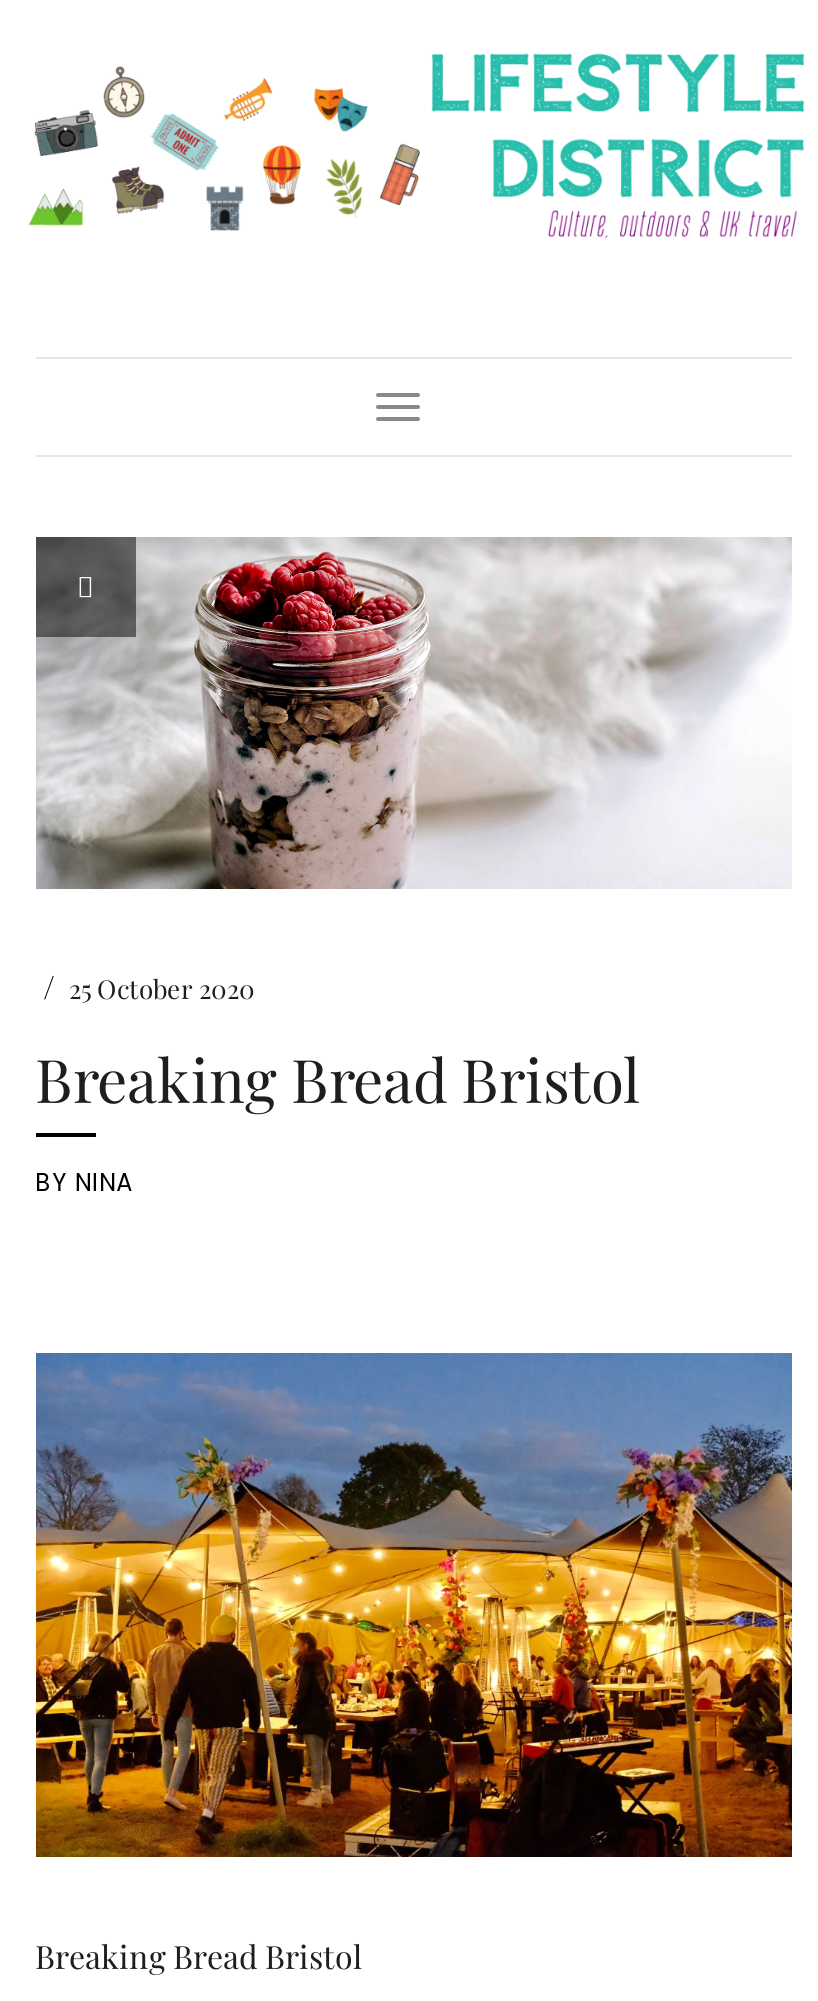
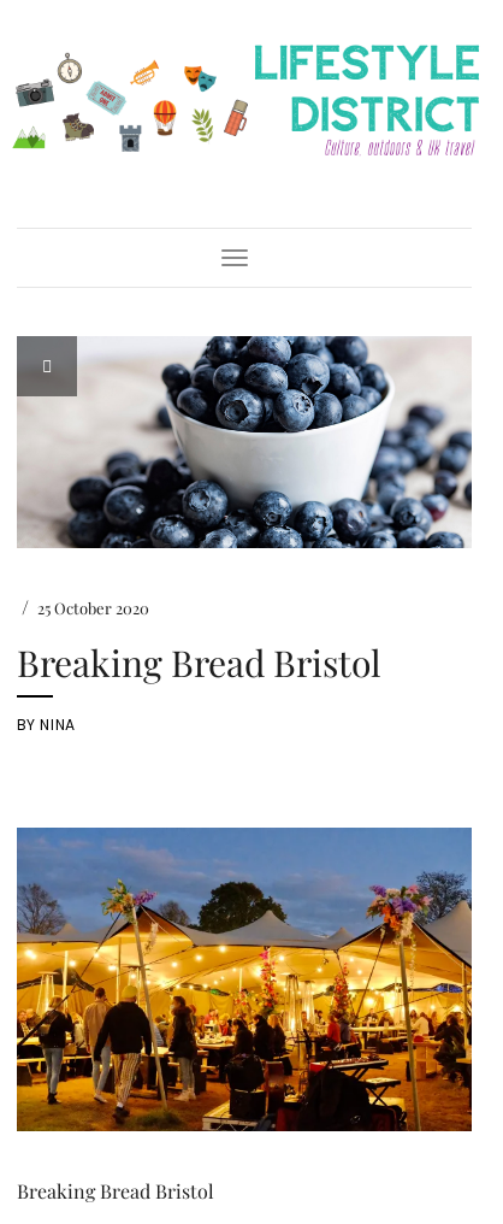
- [image]
+ [image]
